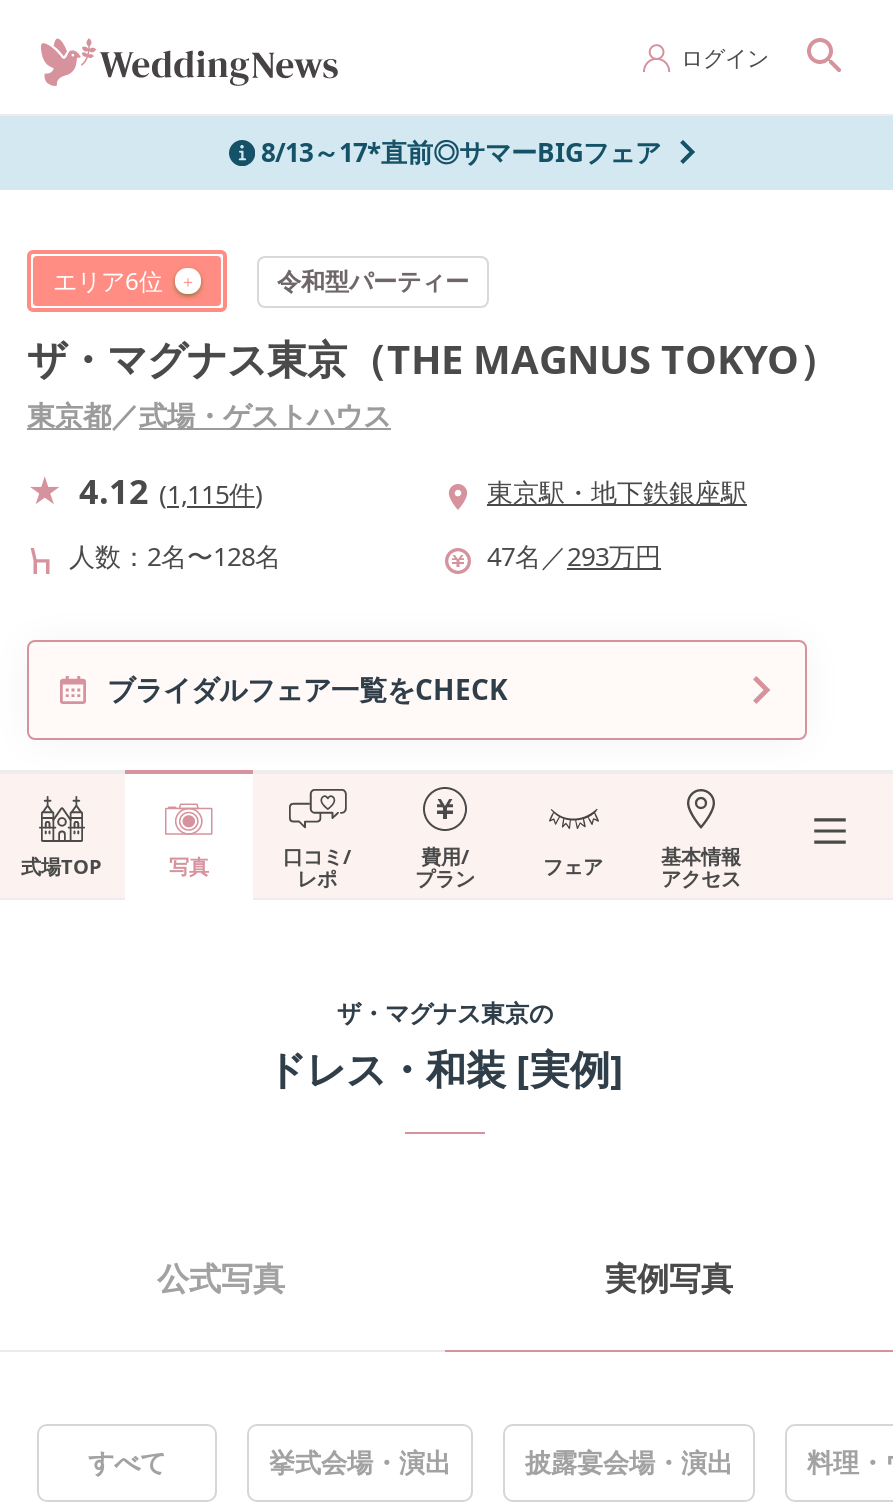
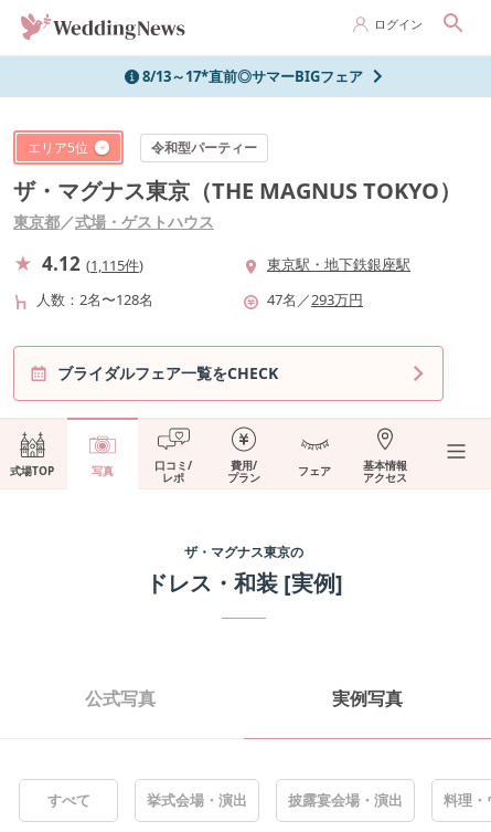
- エリア6位
+ エリア5位
